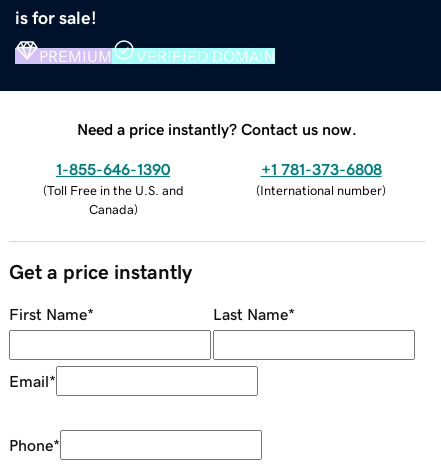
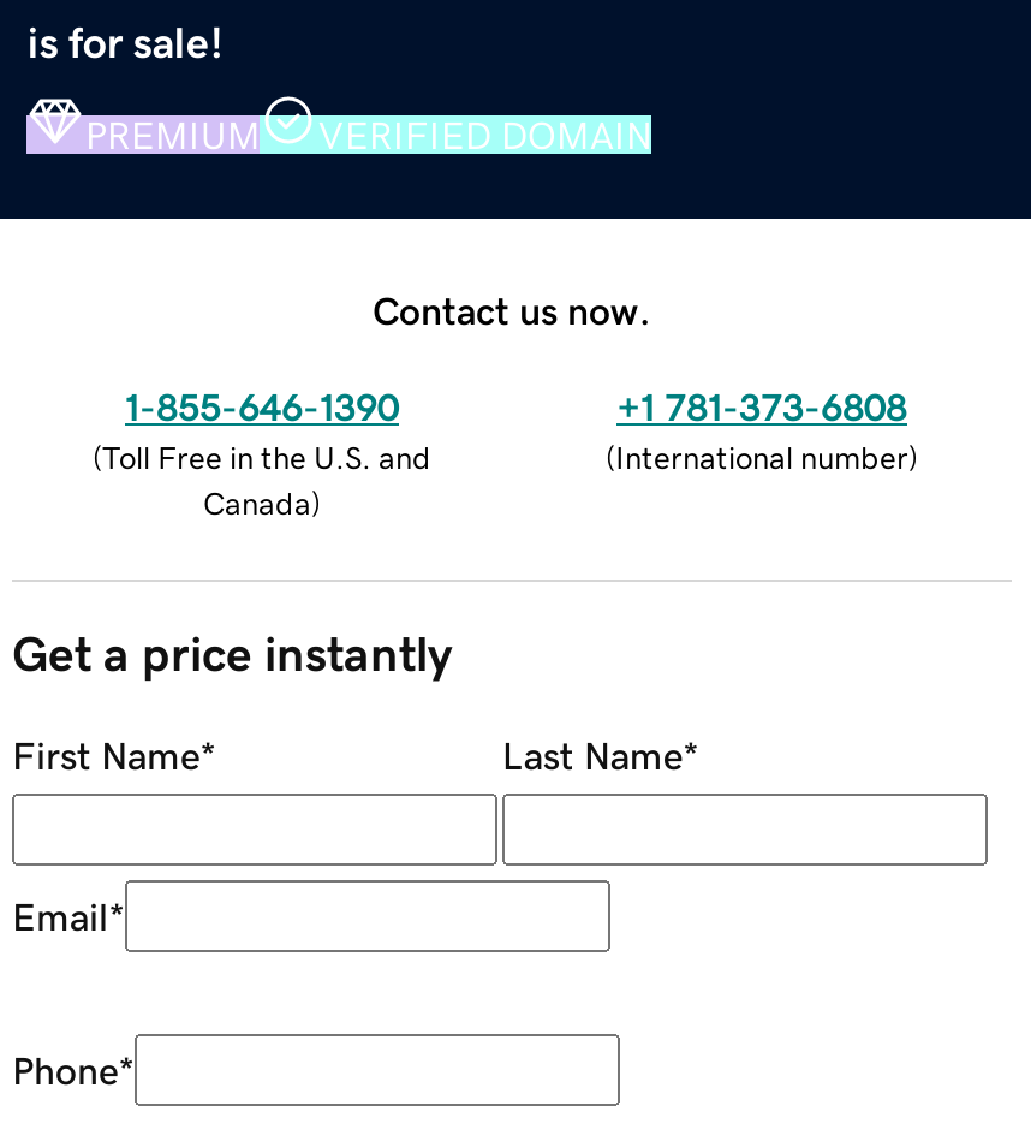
- Need a price instantly? Contact us now.
+ Contact us now.
